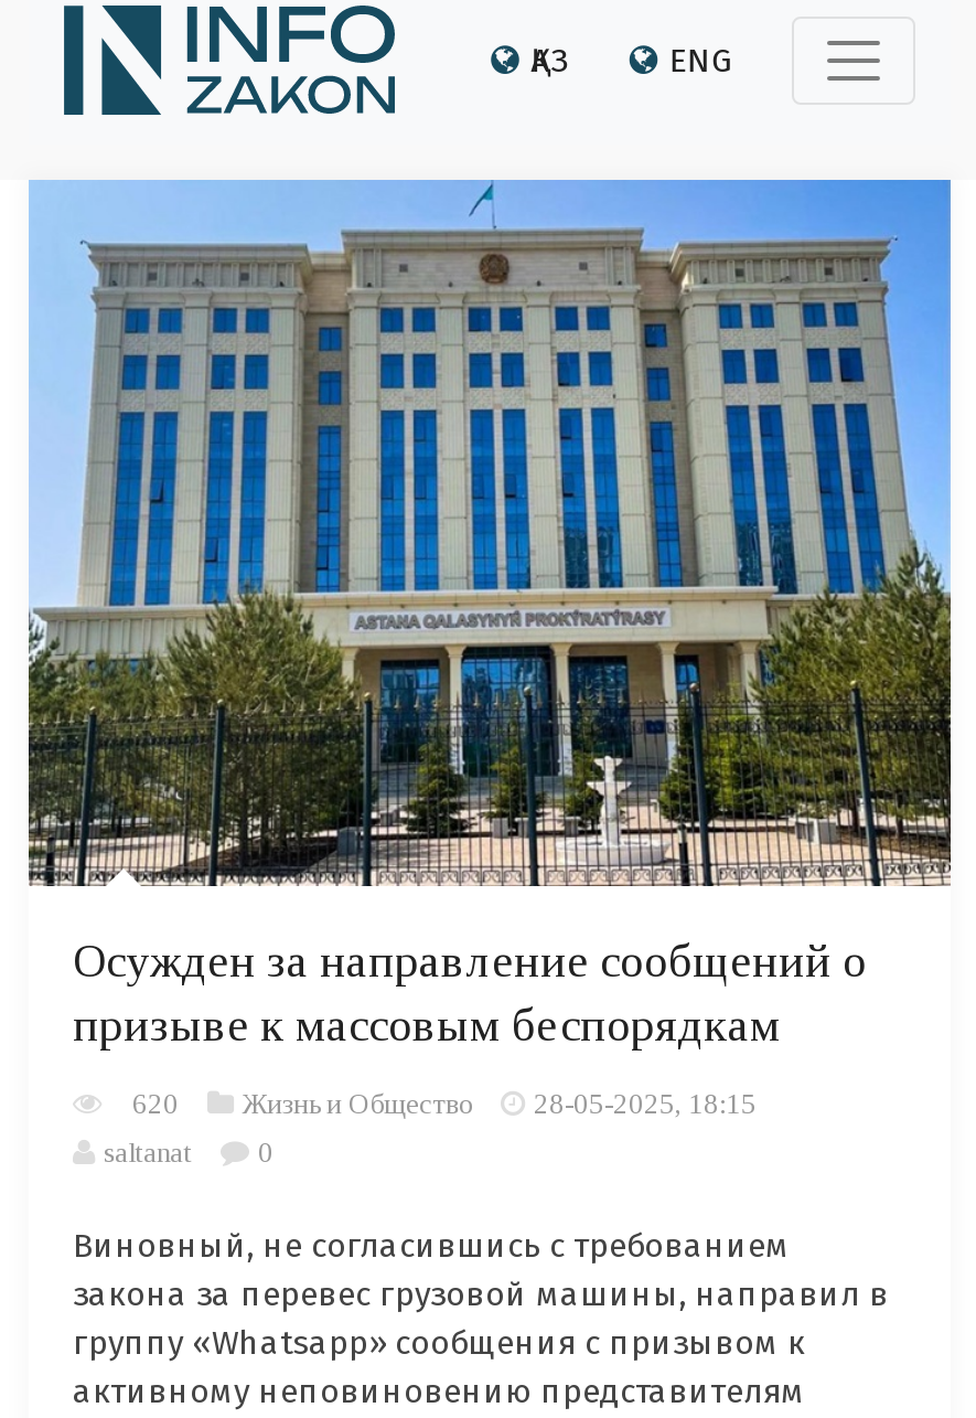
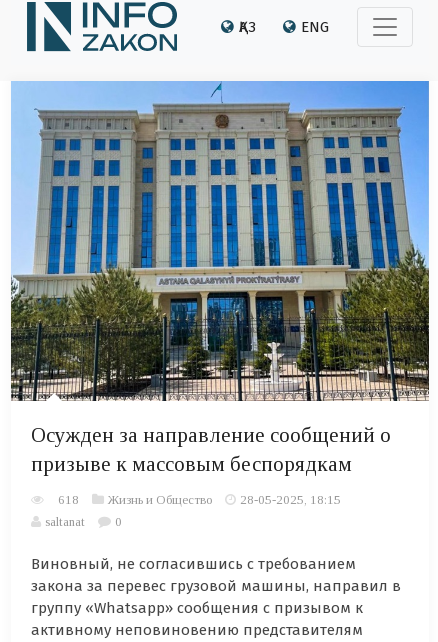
- 620 Жизнь и Общество 28-05-2025, 18:15
+ 618 Жизнь и Общество 28-05-2025, 18:15
